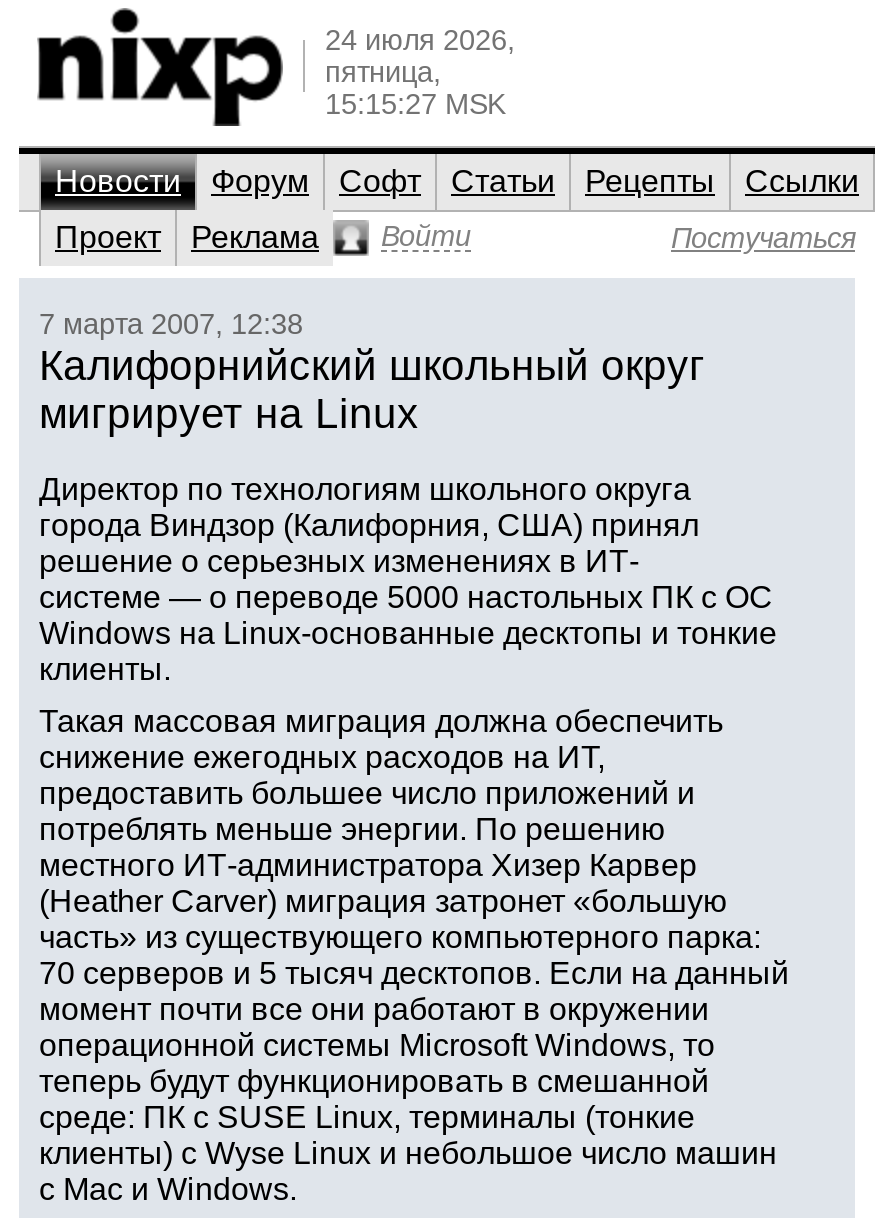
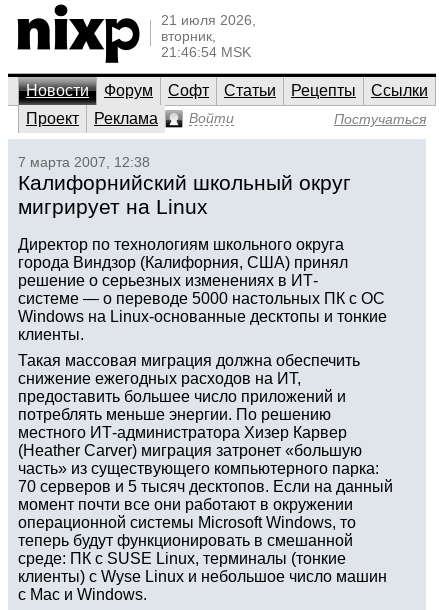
- 24 июля 2026,
- пятница,
- 15:15:27 MSK
+ 21 июля 2026,
+ вторник,
+ 21:46:54 MSK
